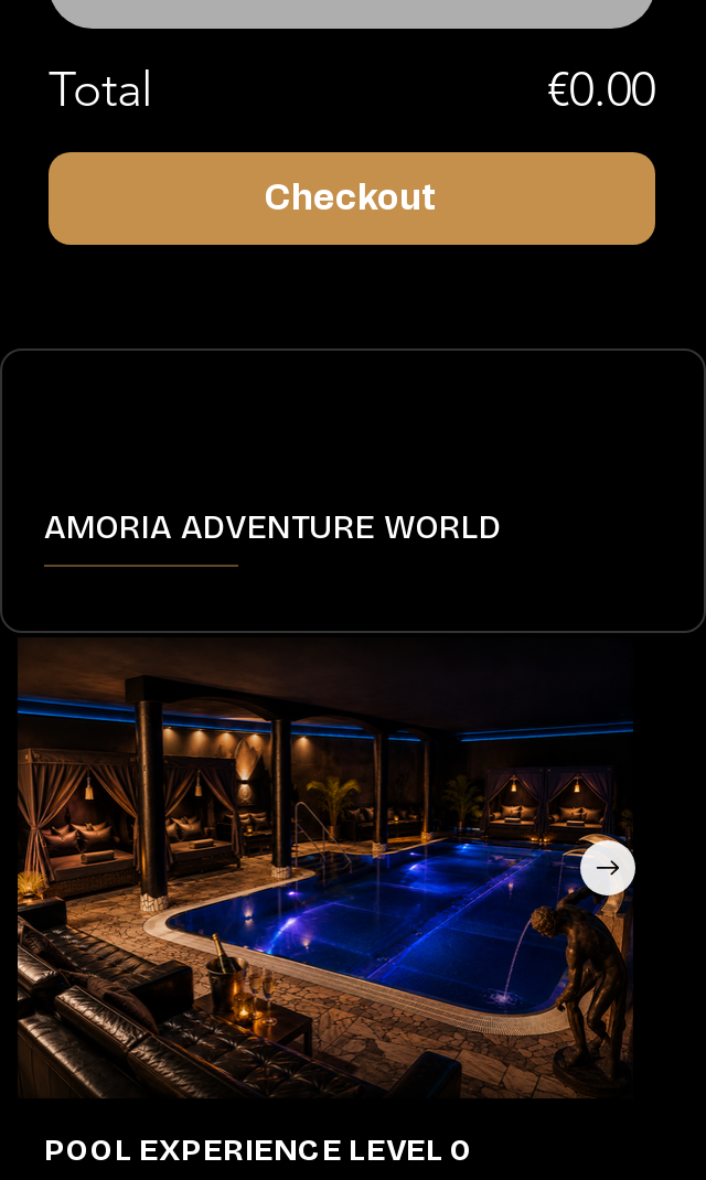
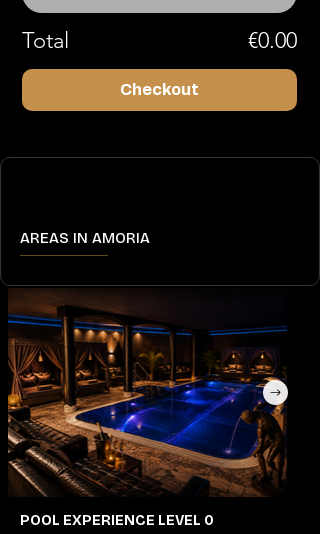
- AMORIA ADVENTURE WORLD
+ AREAS IN AMORIA
